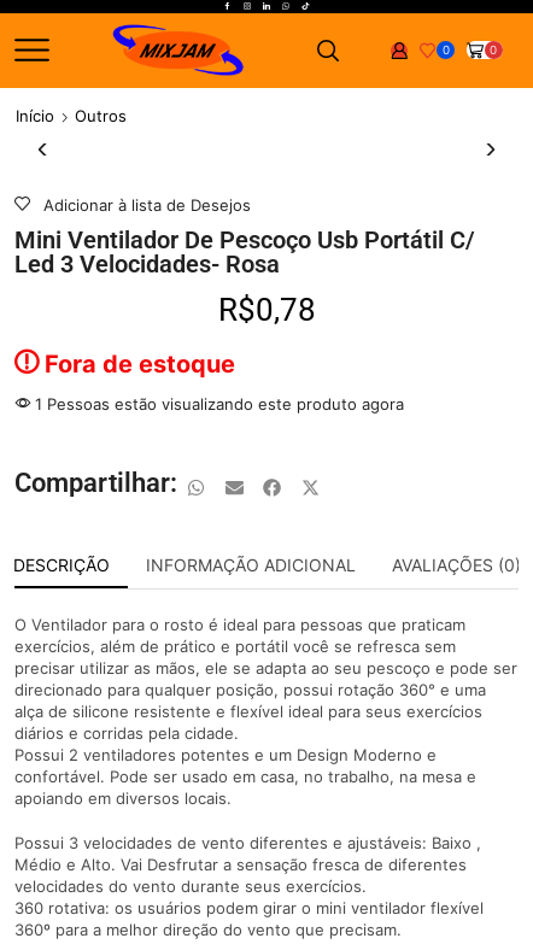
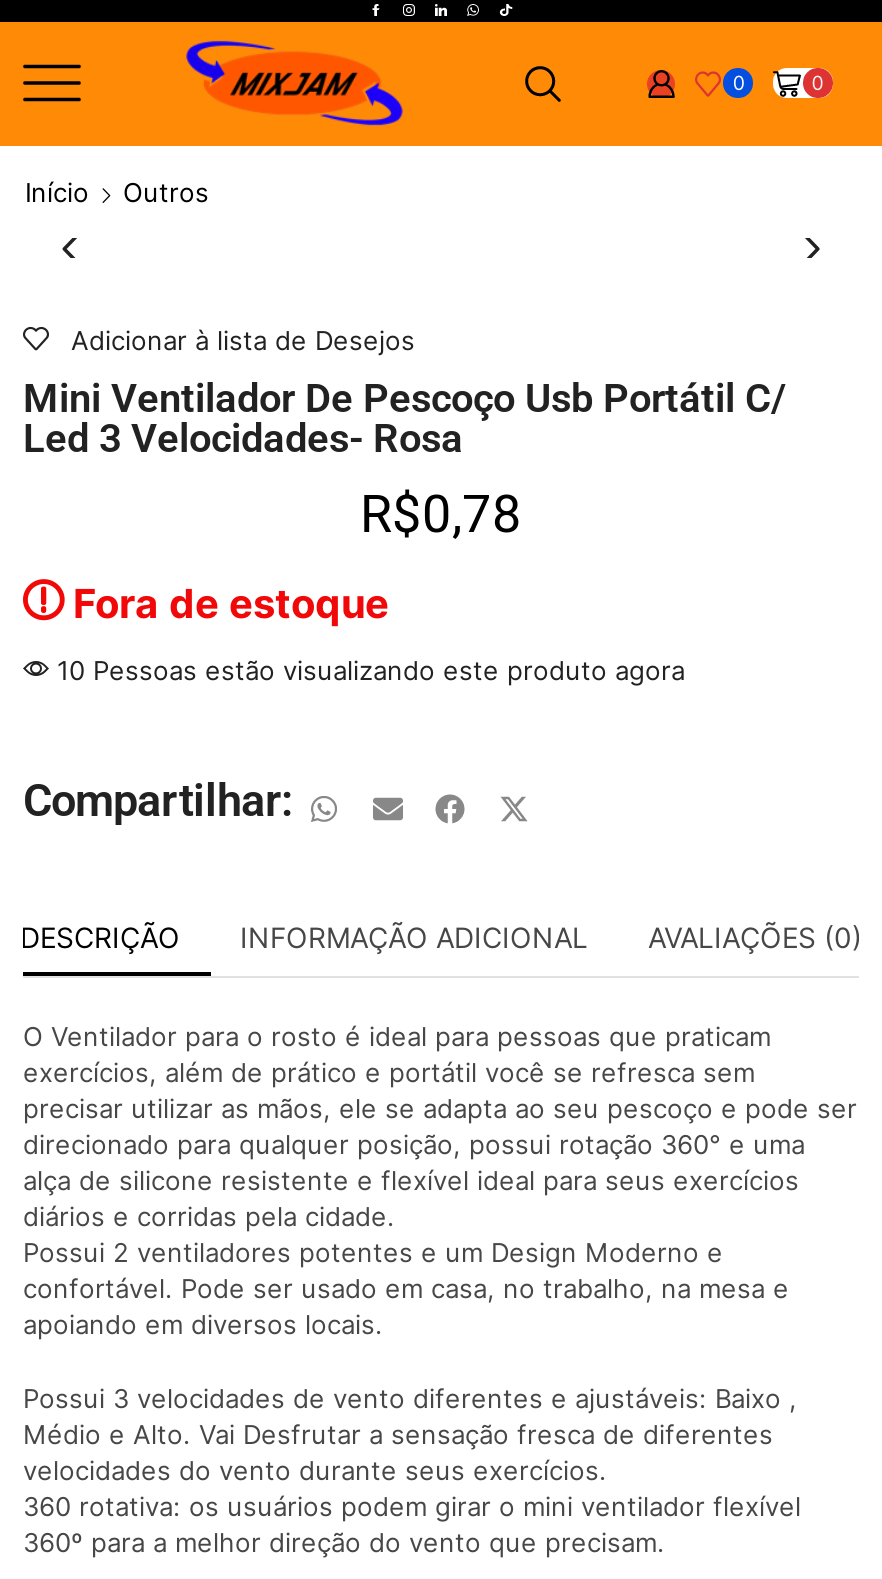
- 1 Pessoas estão visualizando este produto agora
+ 10 Pessoas estão visualizando este produto agora
